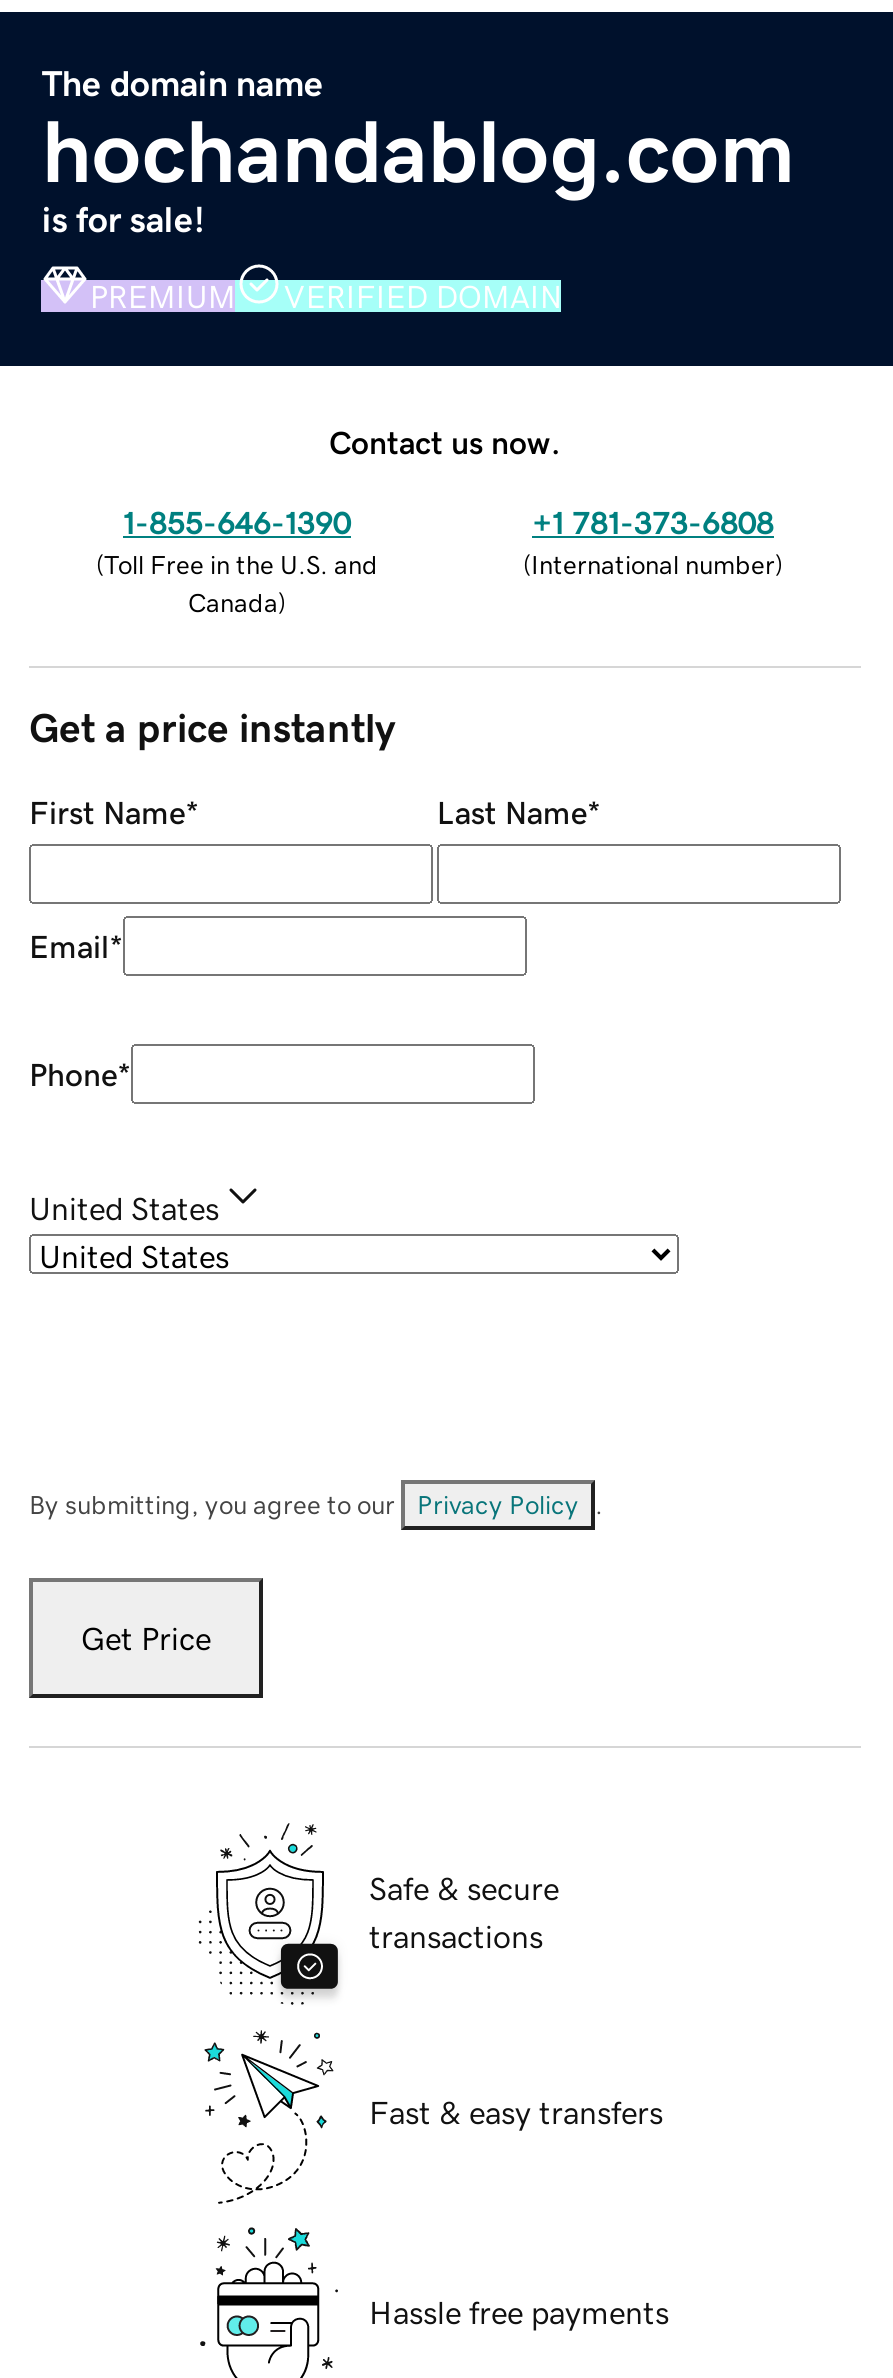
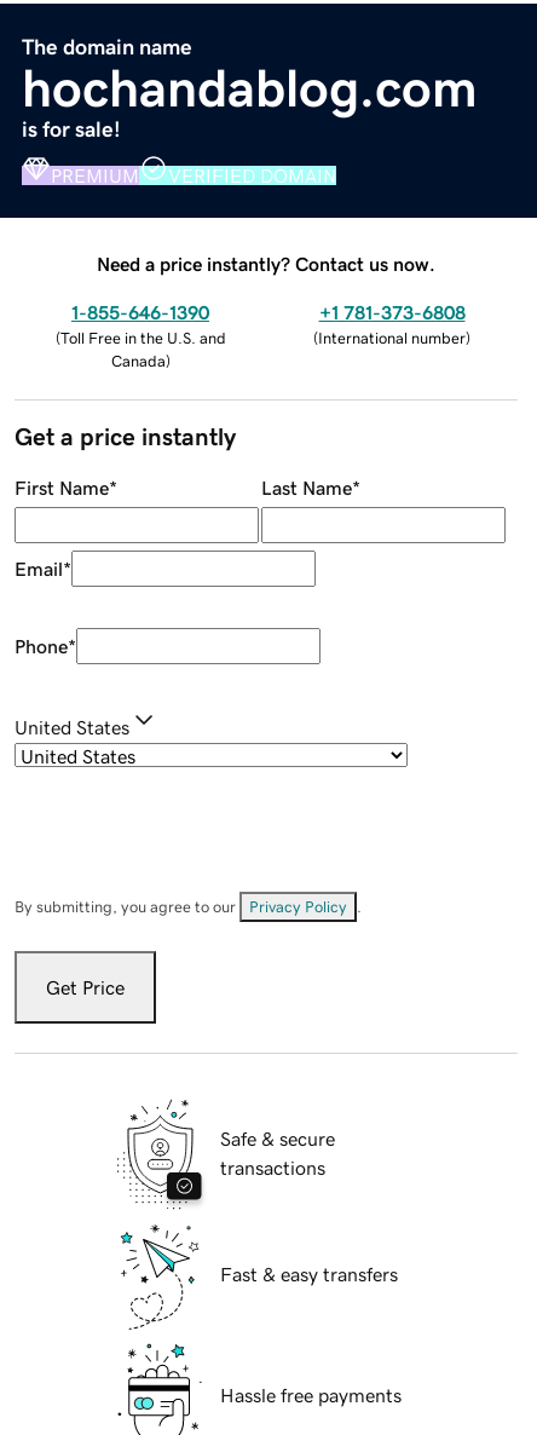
- Contact us now.
+ Need a price instantly? Contact us now.
